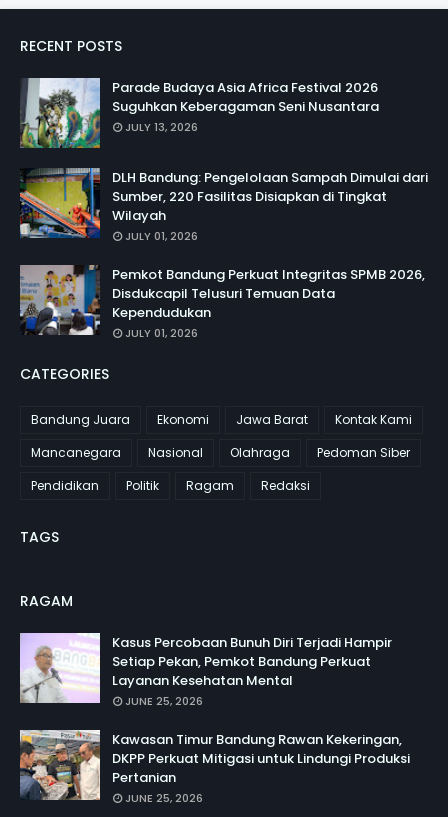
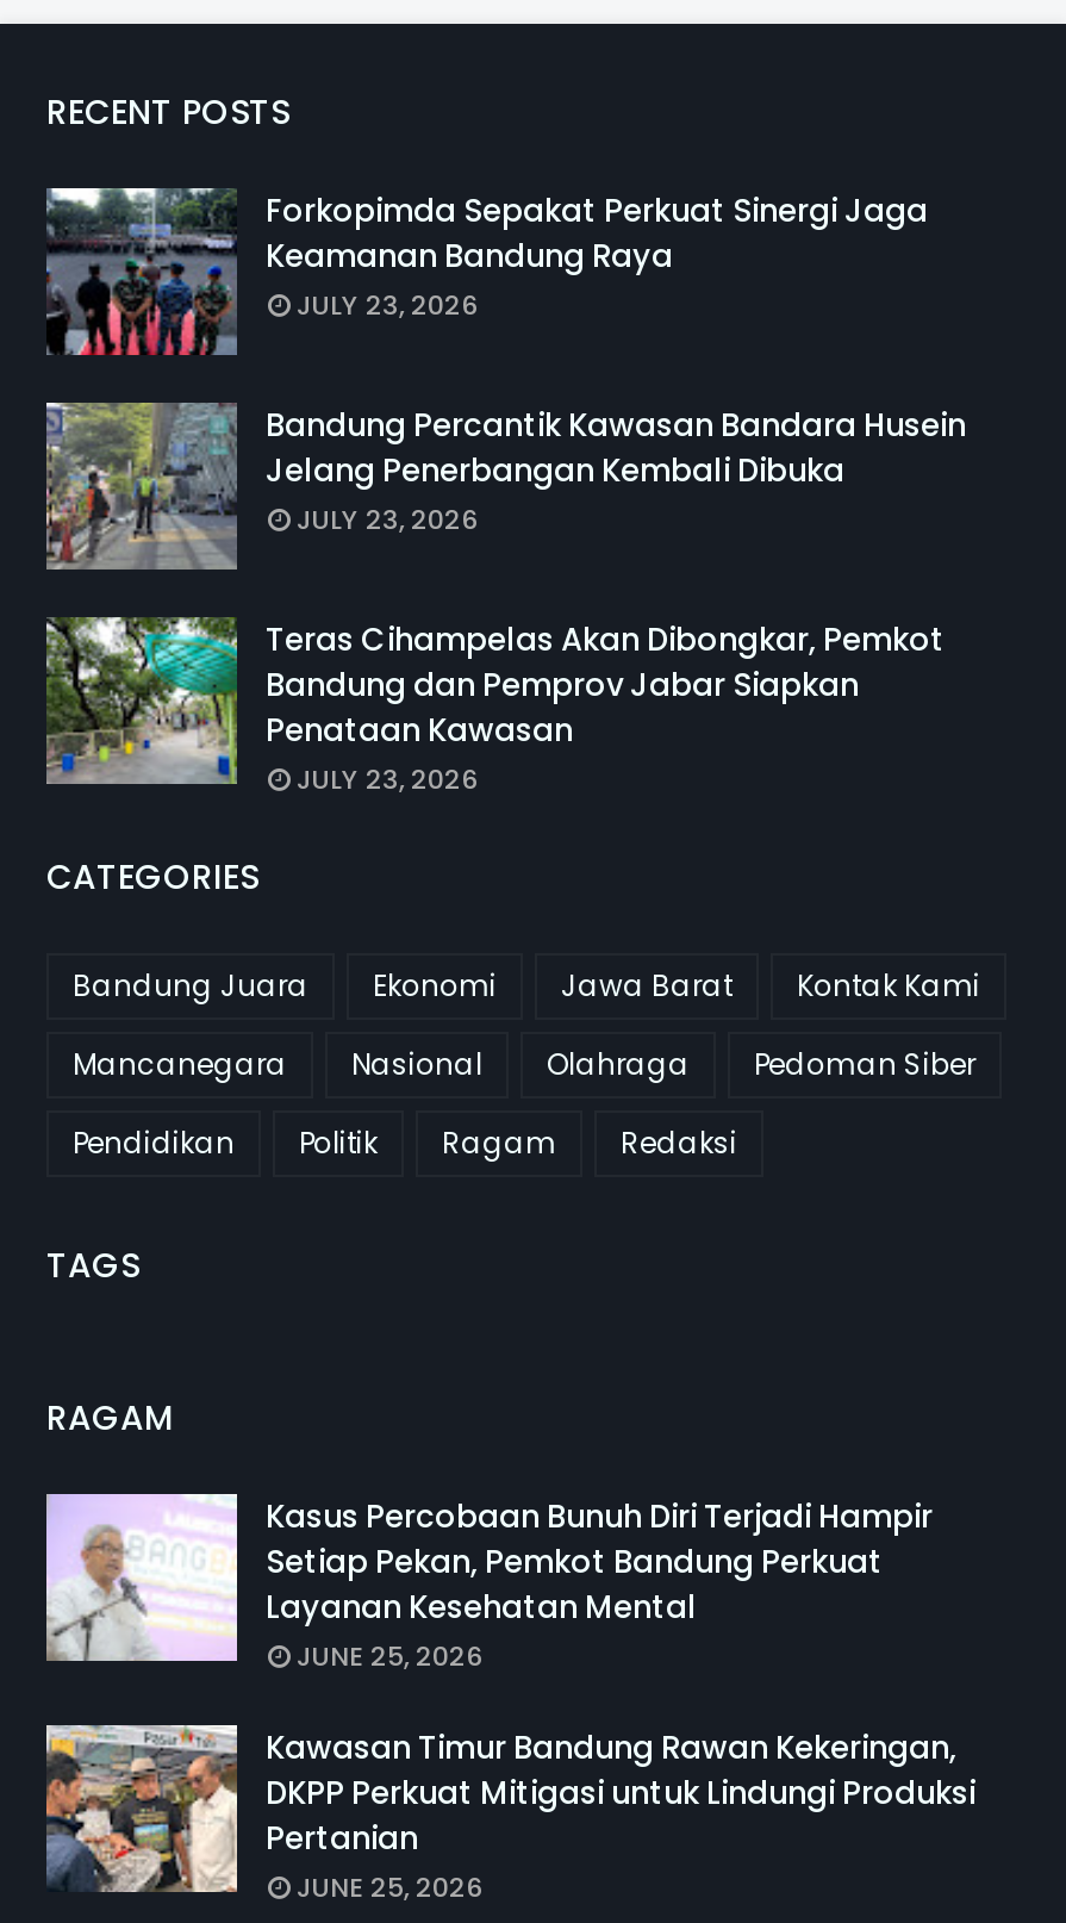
- [image]
- Parade Budaya Asia Africa Festival 2026
- Suguhkan Keberagaman Seni Nusantara
- JULY 13, 2026
+ [image]
+ Forkopimda Sepakat Perkuat Sinergi Jaga
+ Keamanan Bandung Raya
+ JULY 23, 2026

- [image]
- DLH Bandung: Pengelolaan Sampah Dimulai dari
- Sumber, 220 Fasilitas Disiapkan di Tingkat
- Wilayah
- JULY 01, 2026
+ [image]
+ Bandung Percantik Kawasan Bandara Husein
+ Jelang Penerbangan Kembali Dibuka
+ JULY 23, 2026

- [image]
- Pemkot Bandung Perkuat Integritas SPMB 2026,
- Disdukcapil Telusuri Temuan Data
- Kependudukan
- JULY 01, 2026
+ [image]
+ Teras Cihampelas Akan Dibongkar, Pemkot
+ Bandung dan Pemprov Jabar Siapkan
+ Penataan Kawasan
+ JULY 23, 2026
